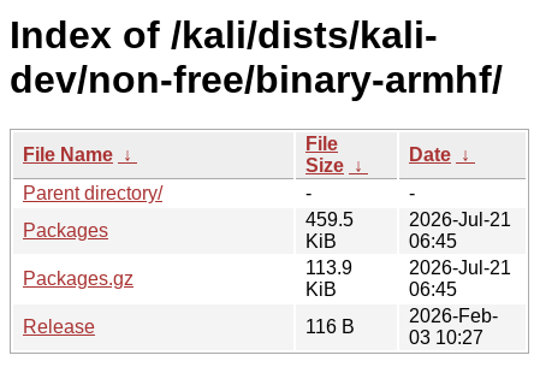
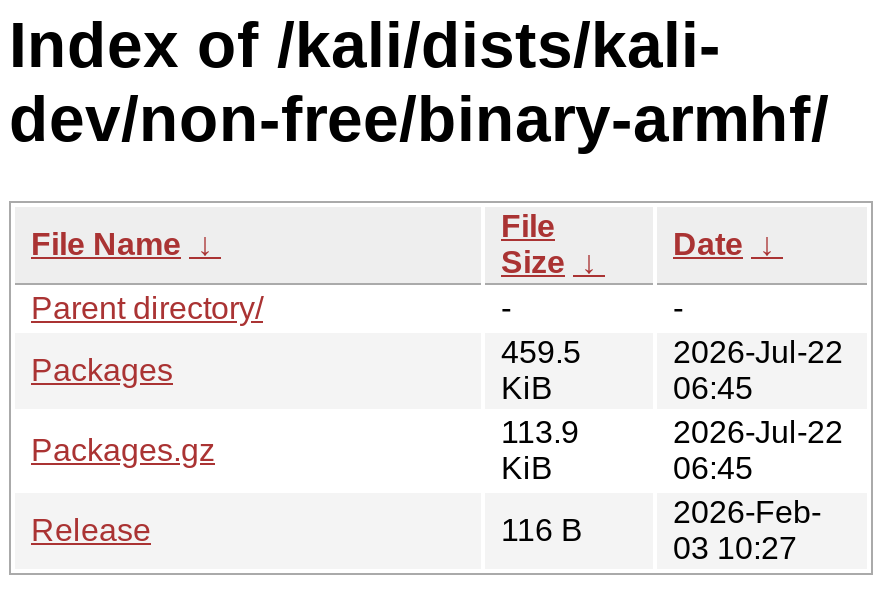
- 2026-Jul-21
+ 2026-Jul-22

- 2026-Jul-21
+ 2026-Jul-22
